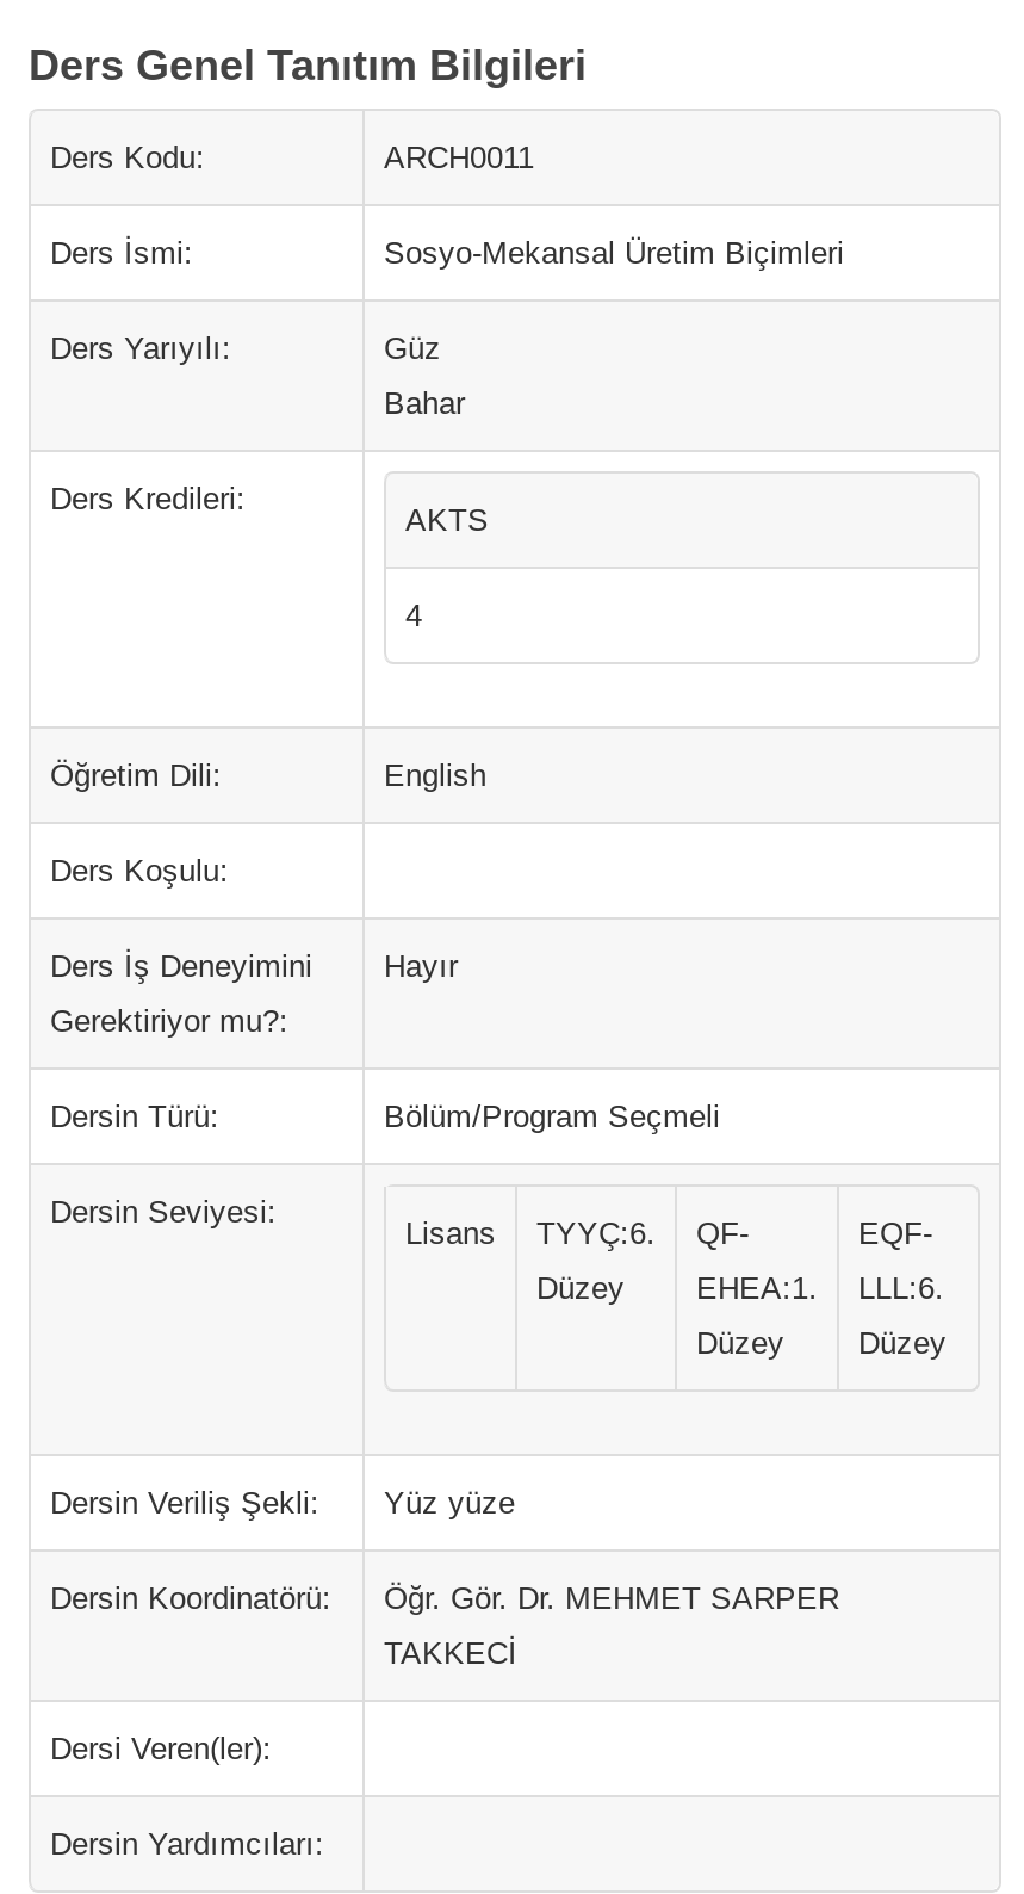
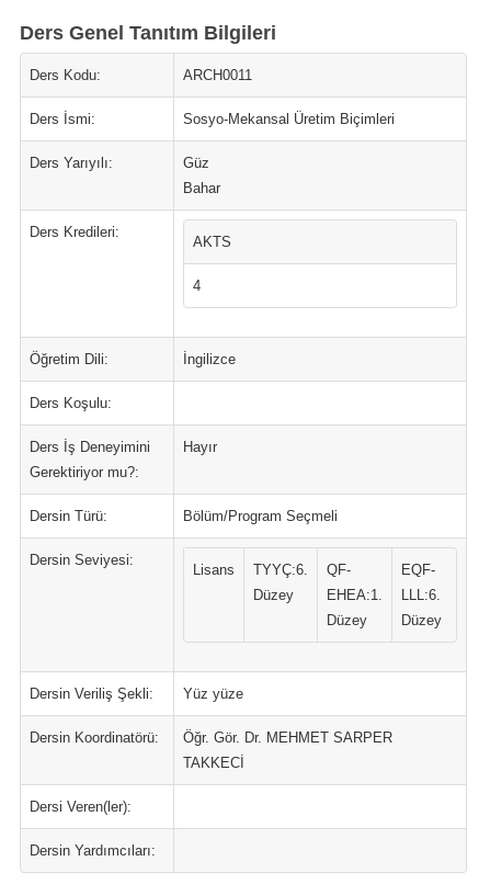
- English
+ İngilizce
